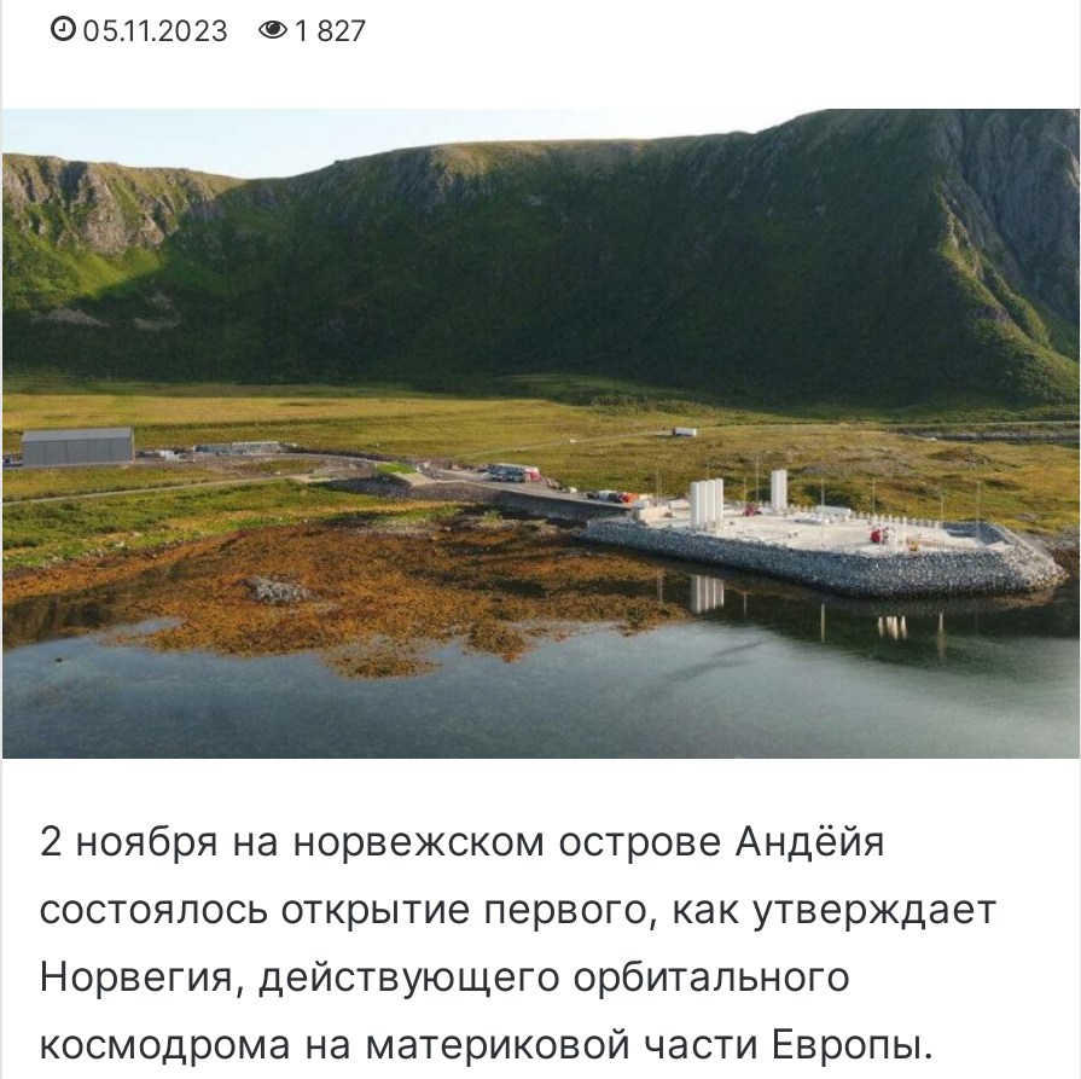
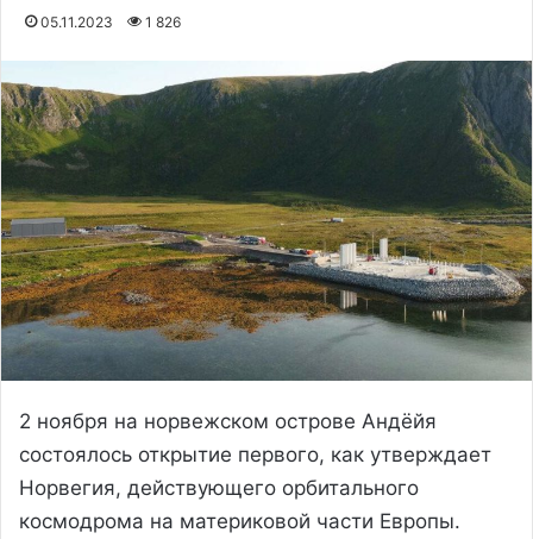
- 05.11.2023 1 827
+ 05.11.2023 1 826
